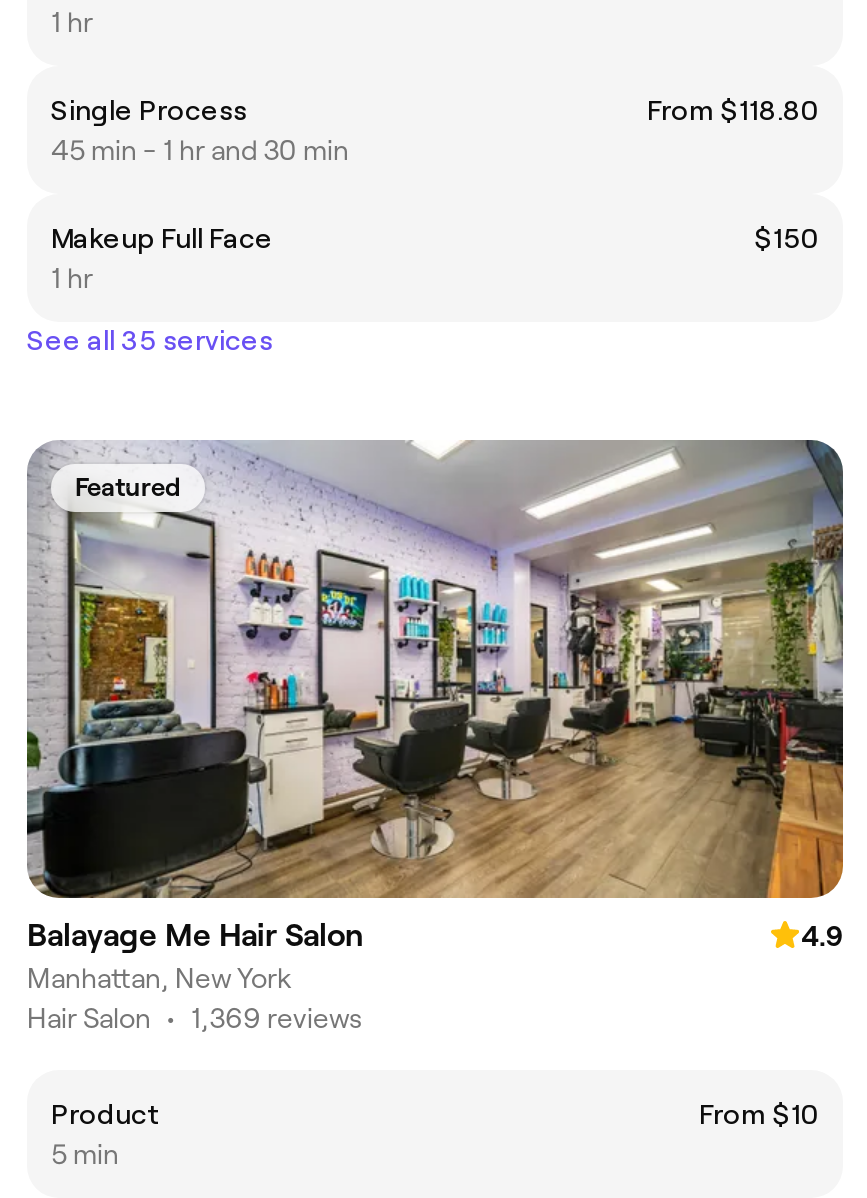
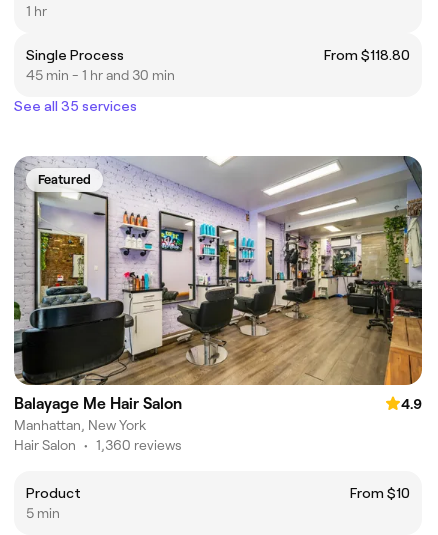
- Makeup Full Face
- $150
- 1 hr

- Hair Salon • 1,369 reviews
+ Hair Salon • 1,360 reviews
